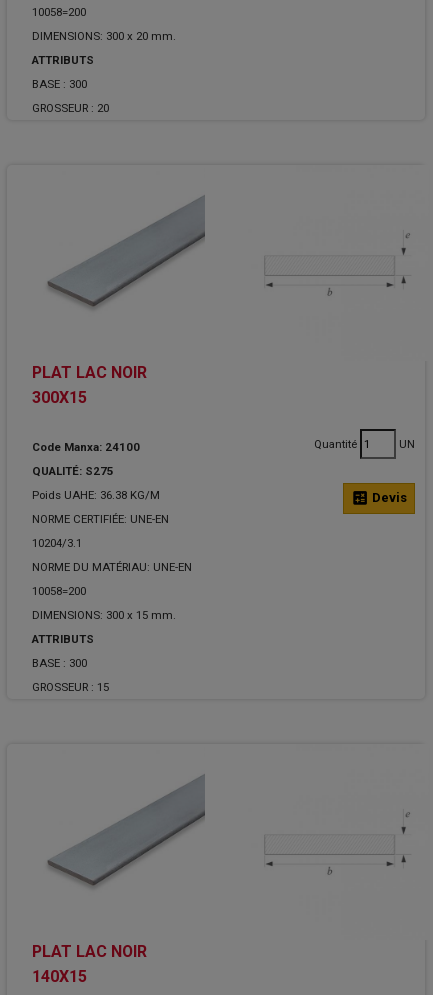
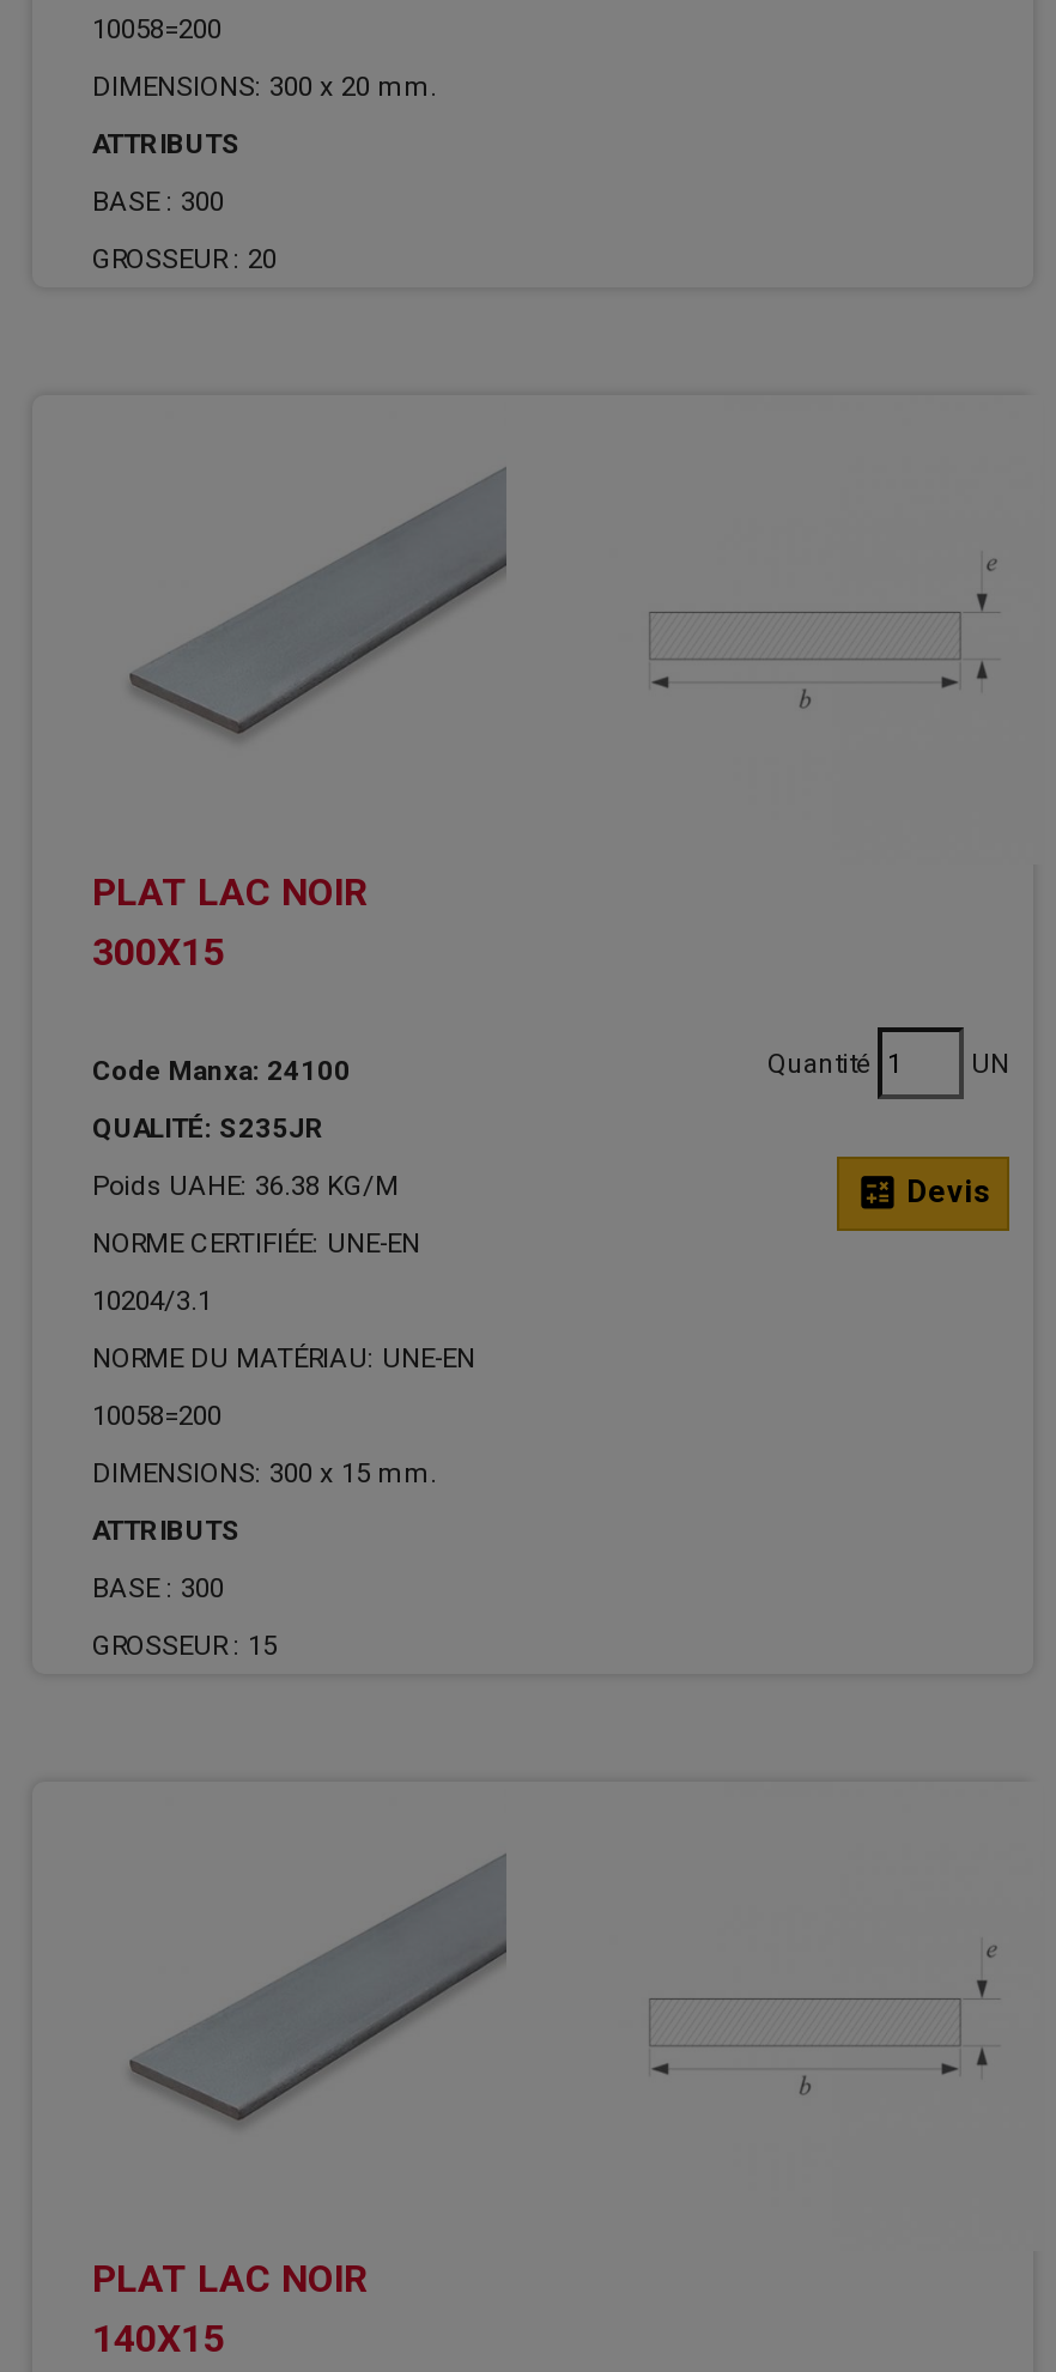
- QUALITÉ: S275
+ QUALITÉ: S235JR
